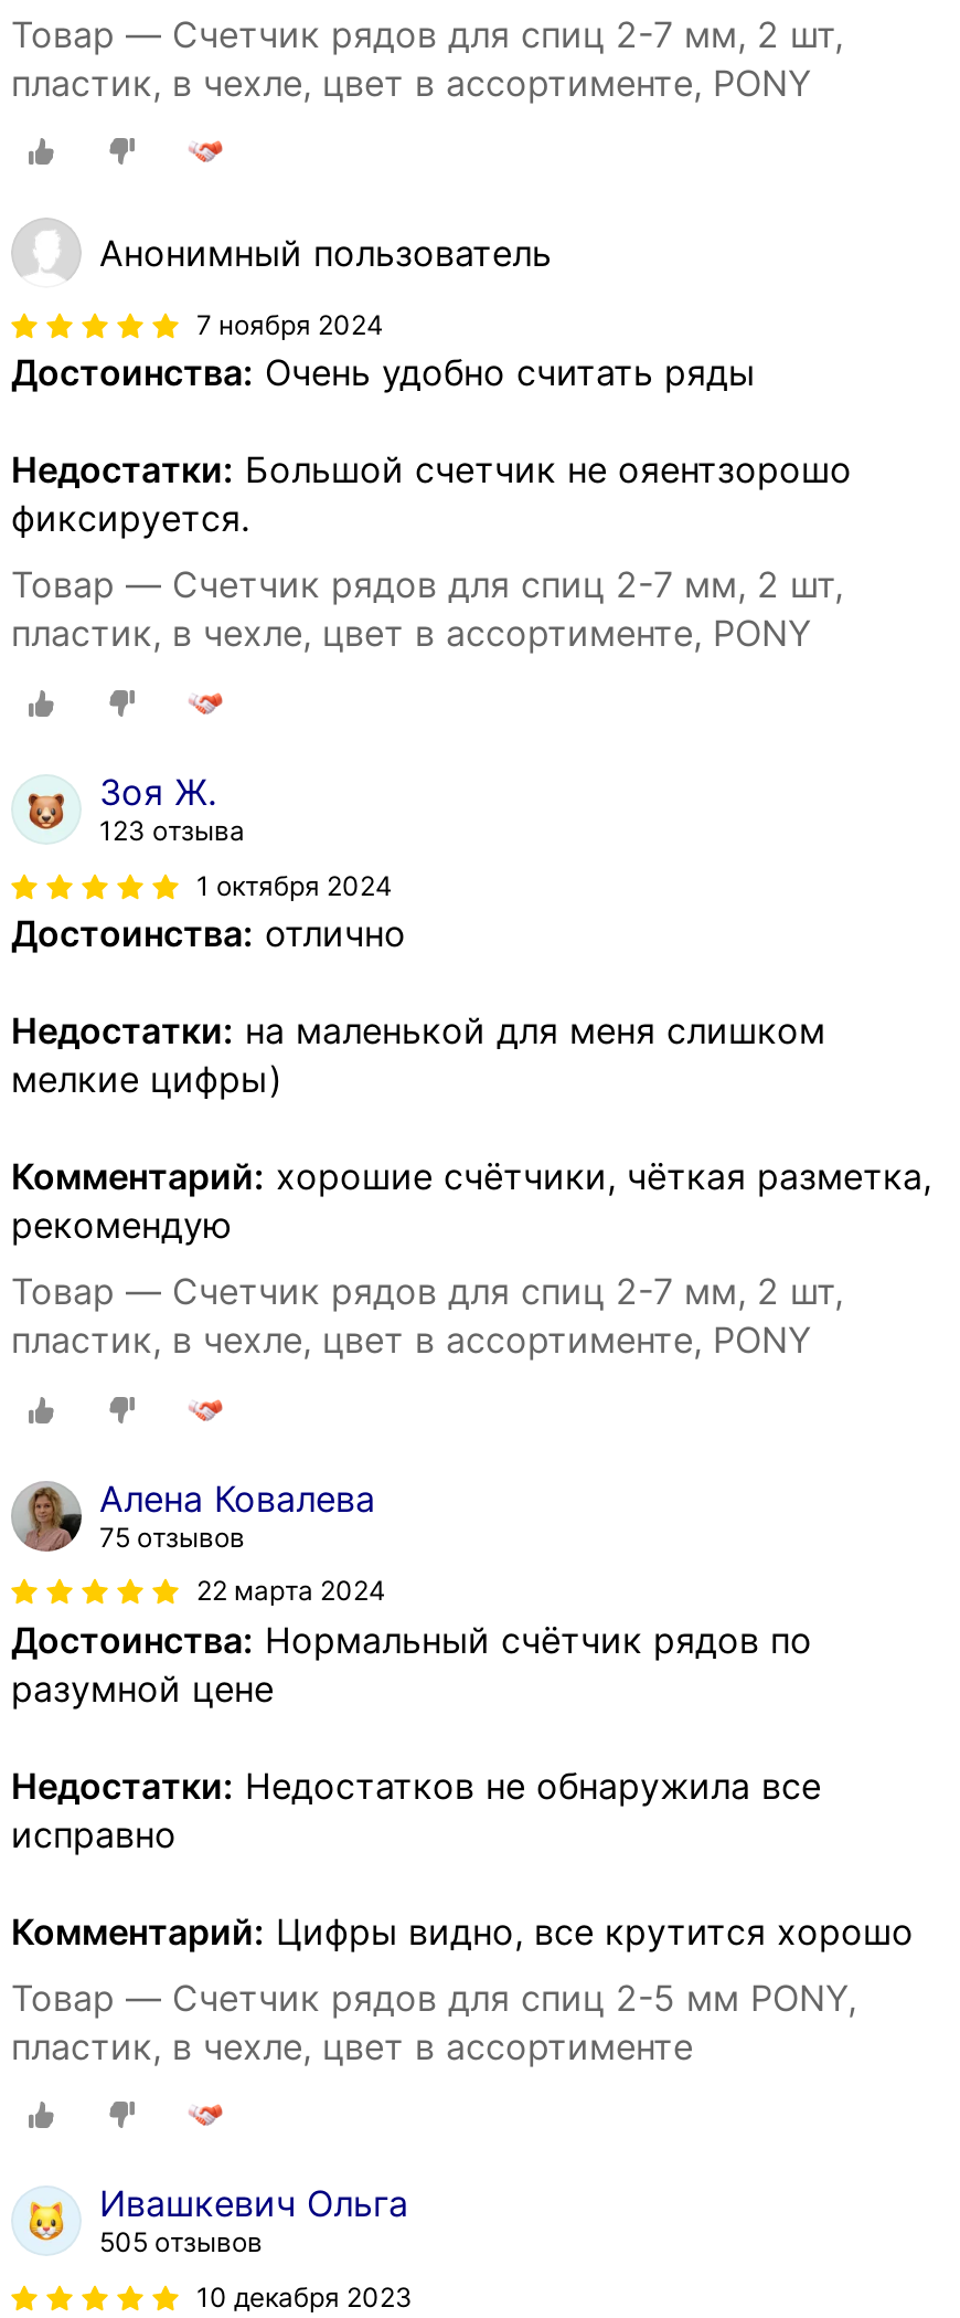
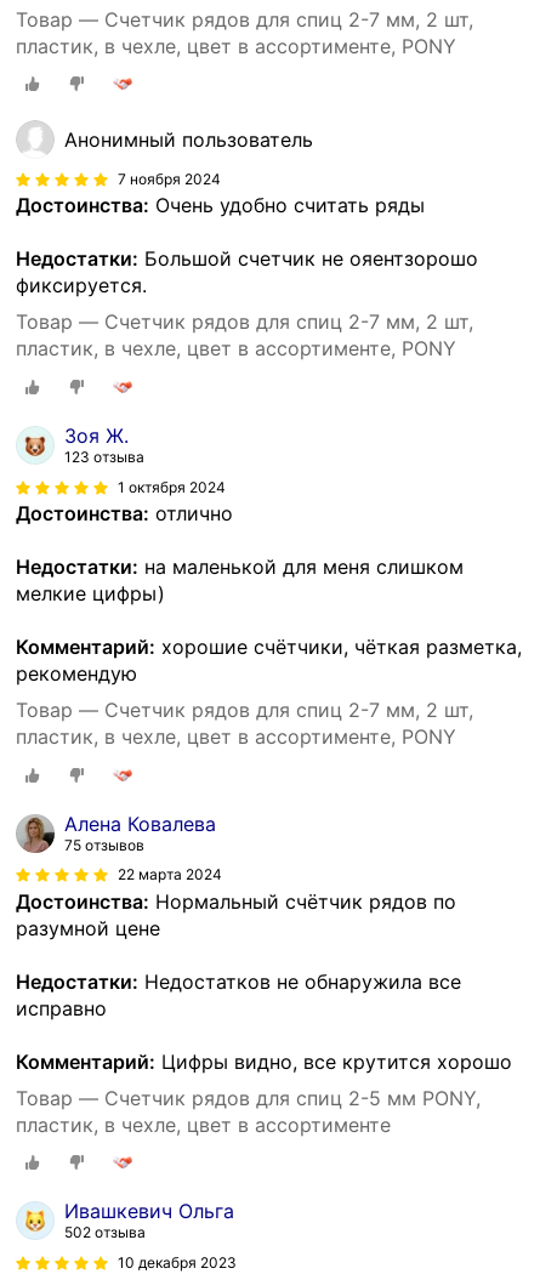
- 505 отзывов
+ 502 отзыва
